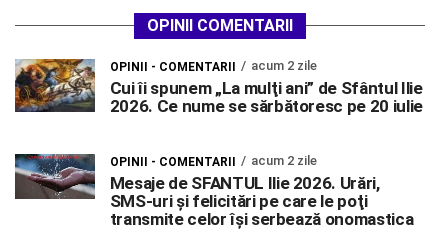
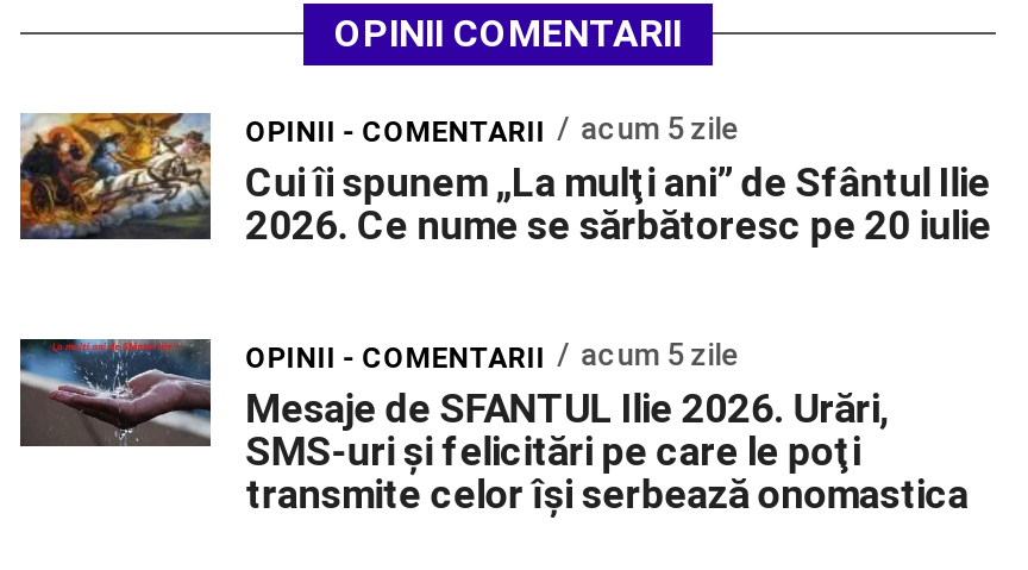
- OPINII - COMENTARII acum 2 zile
+ OPINII - COMENTARII acum 5 zile

- OPINII - COMENTARII acum 2 zile
+ OPINII - COMENTARII acum 5 zile
